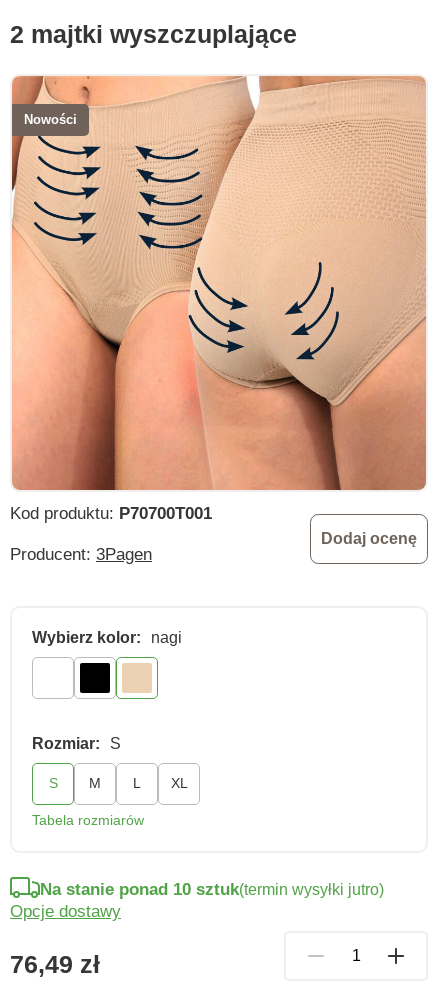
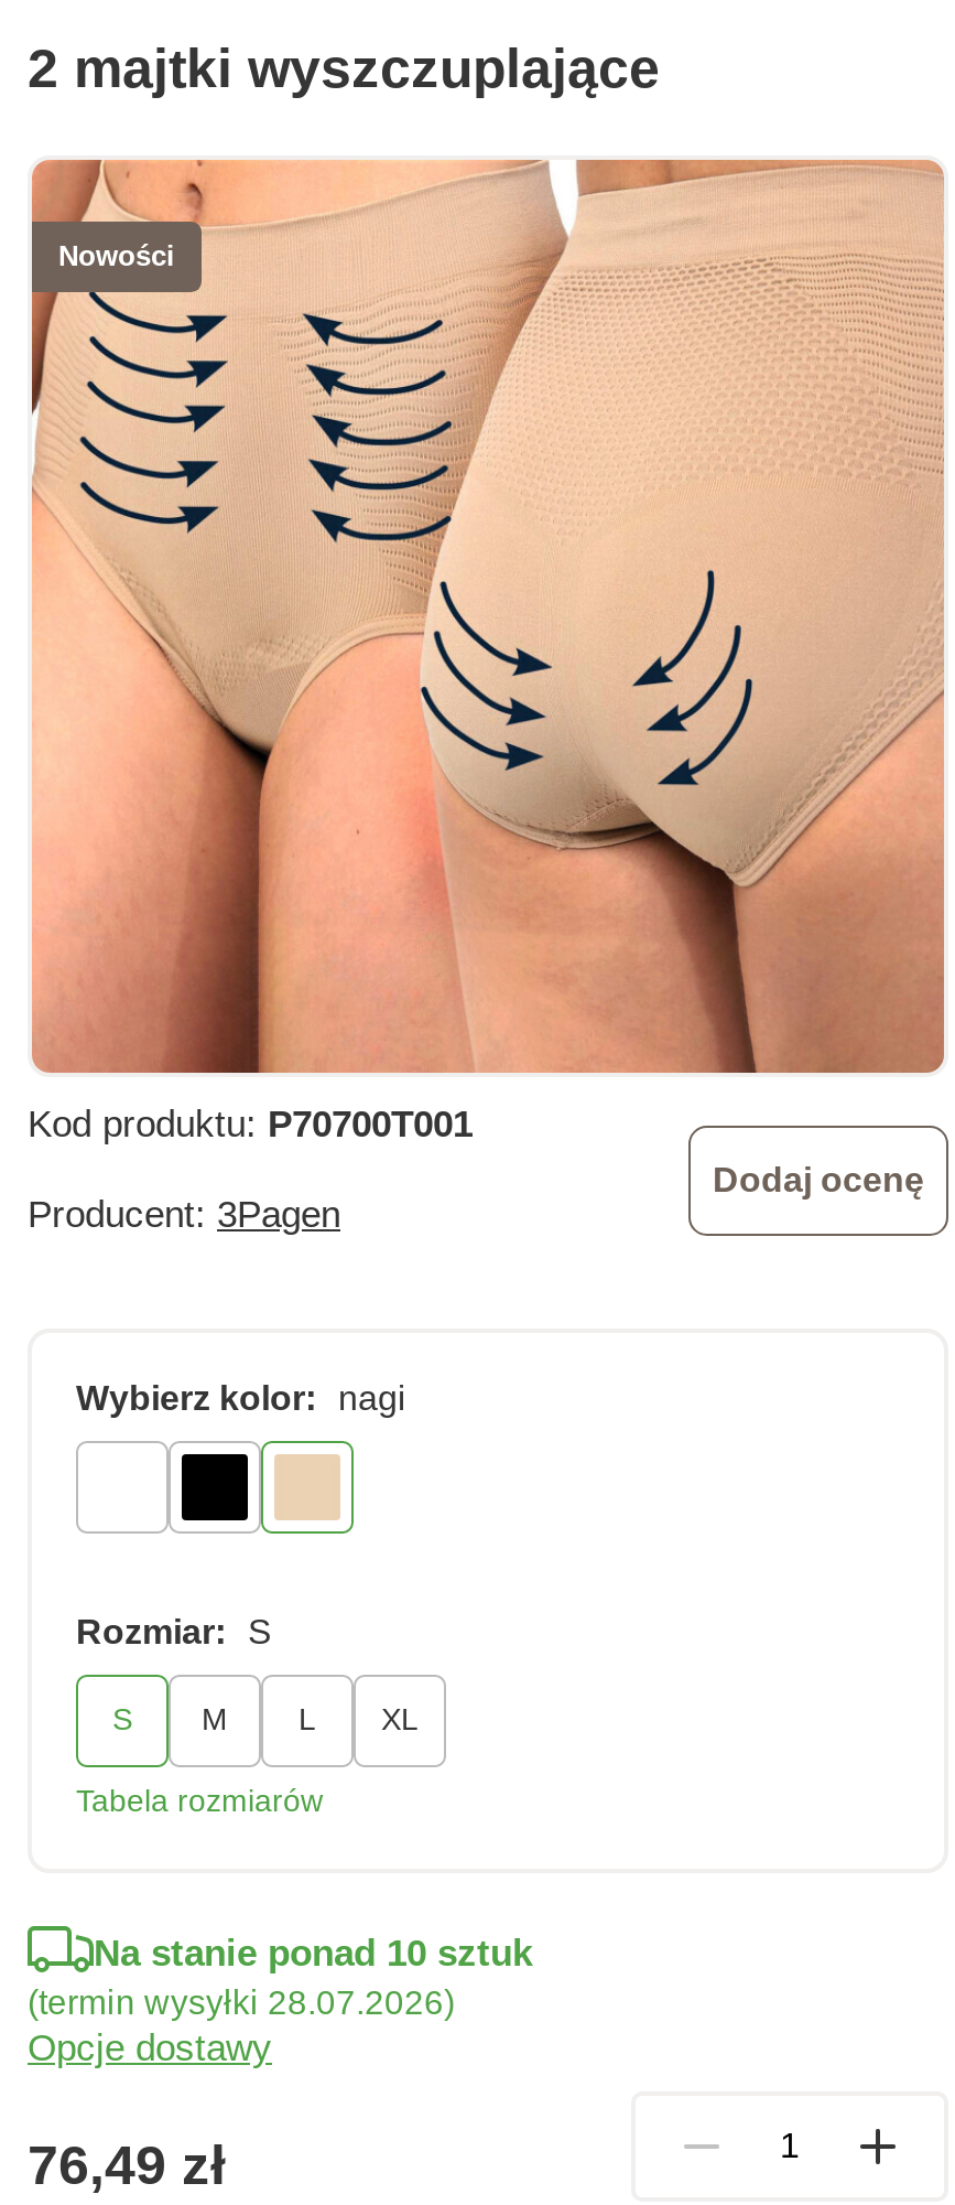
- Na stanie ponad 10 sztuk(termin wysyłki jutro)
+ Na stanie ponad 10 sztuk
+ (termin wysyłki 28.07.2026)
